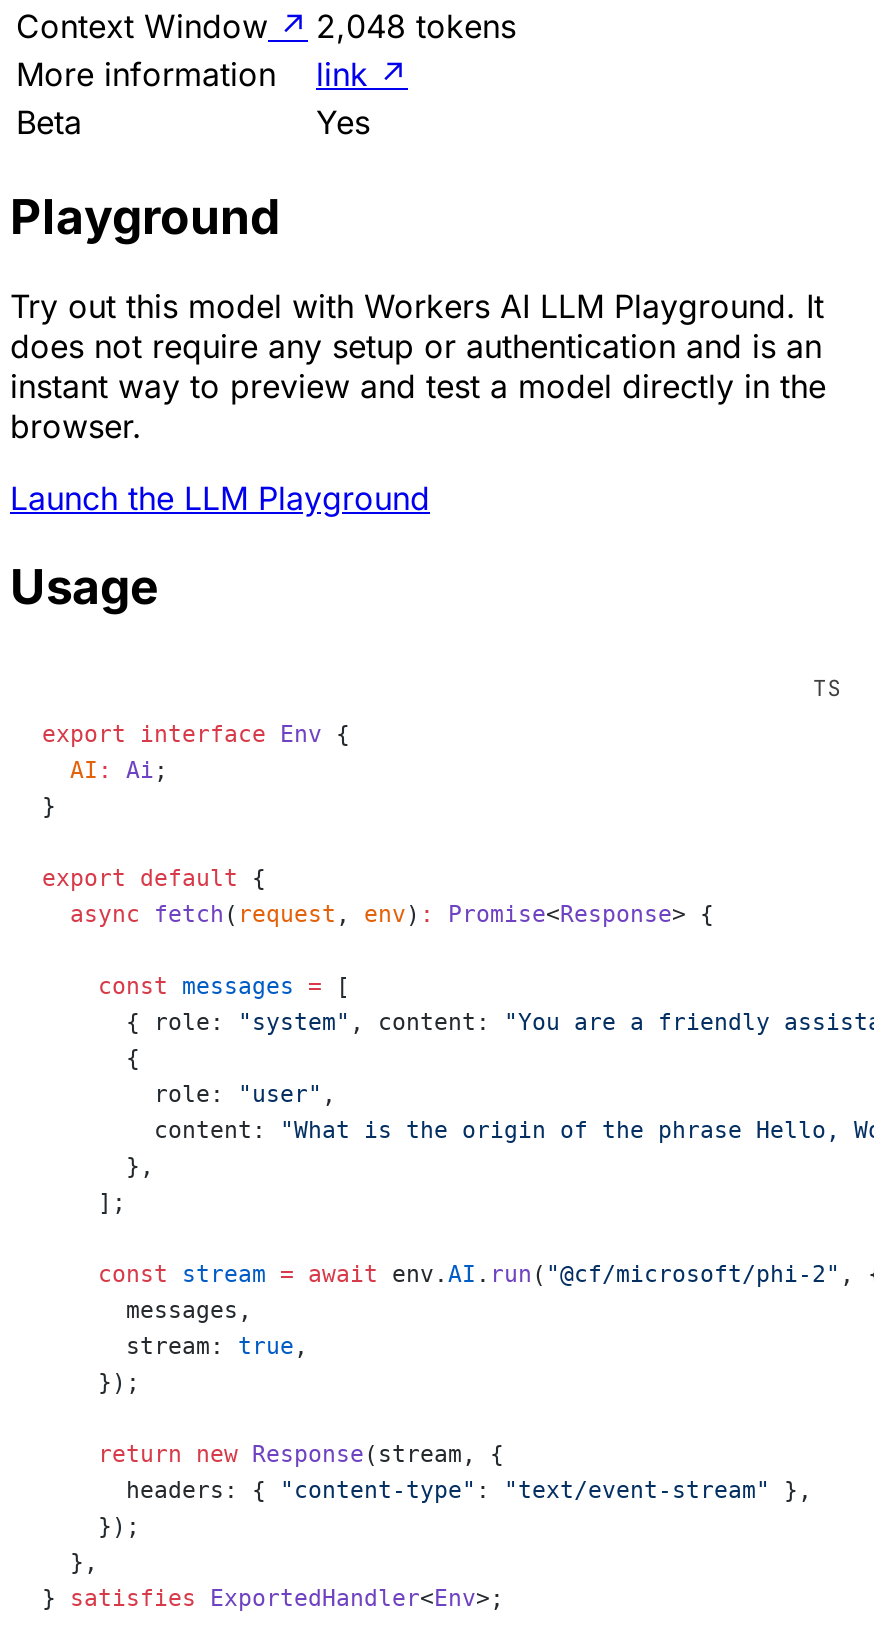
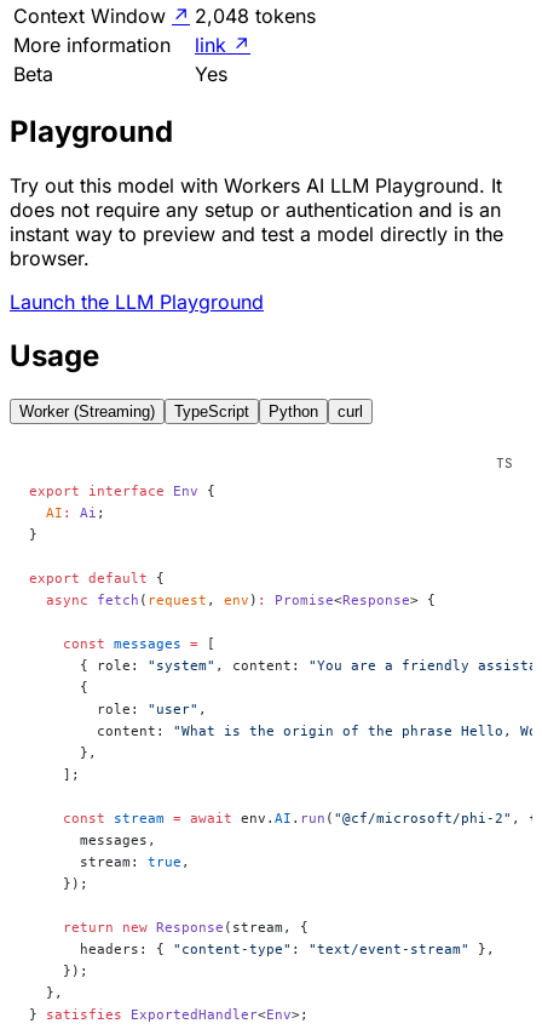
+ Worker (Streaming)
+ TypeScript
+ Python
+ curl
